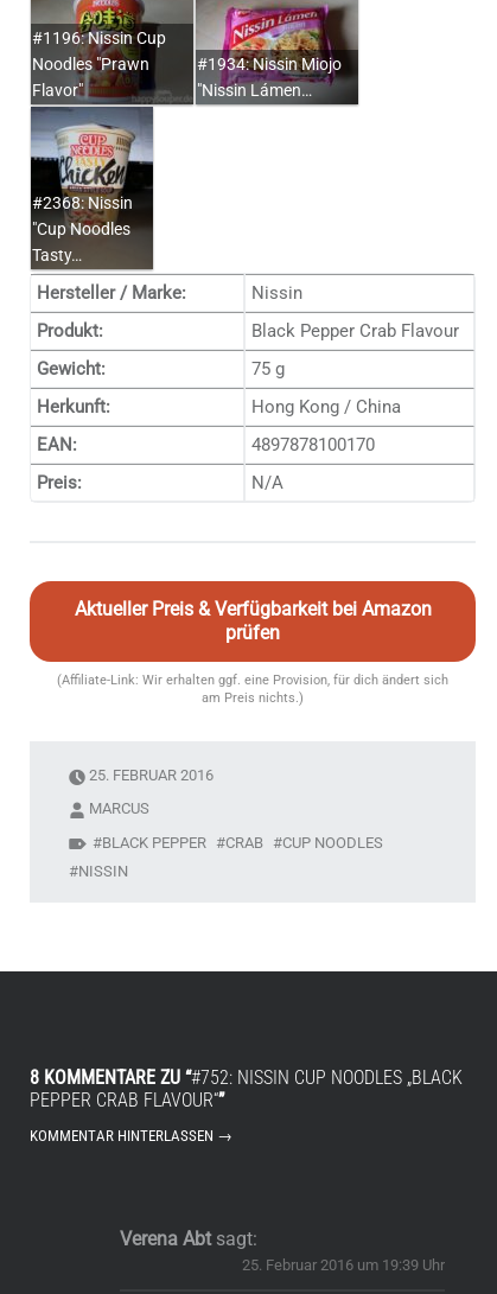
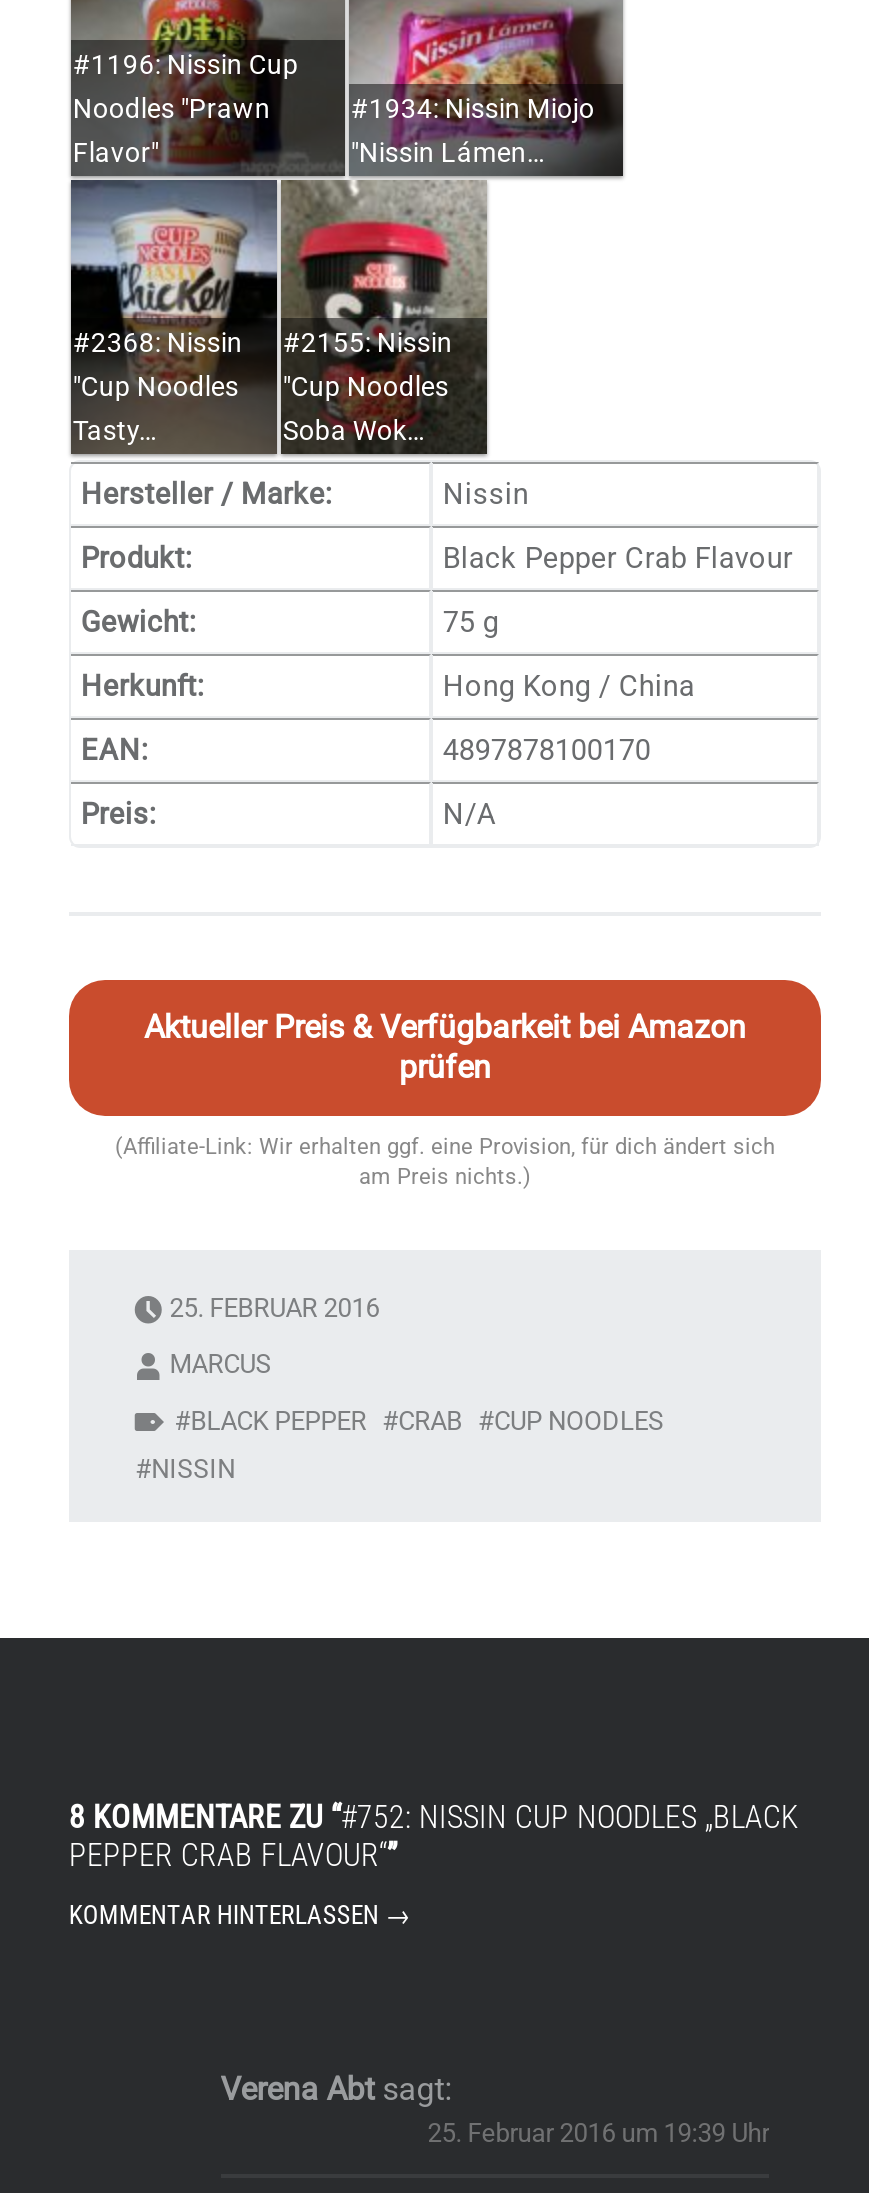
+ [image]
+ #2155: Nissin
+ "Cup Noodles
+ Soba Wok…
